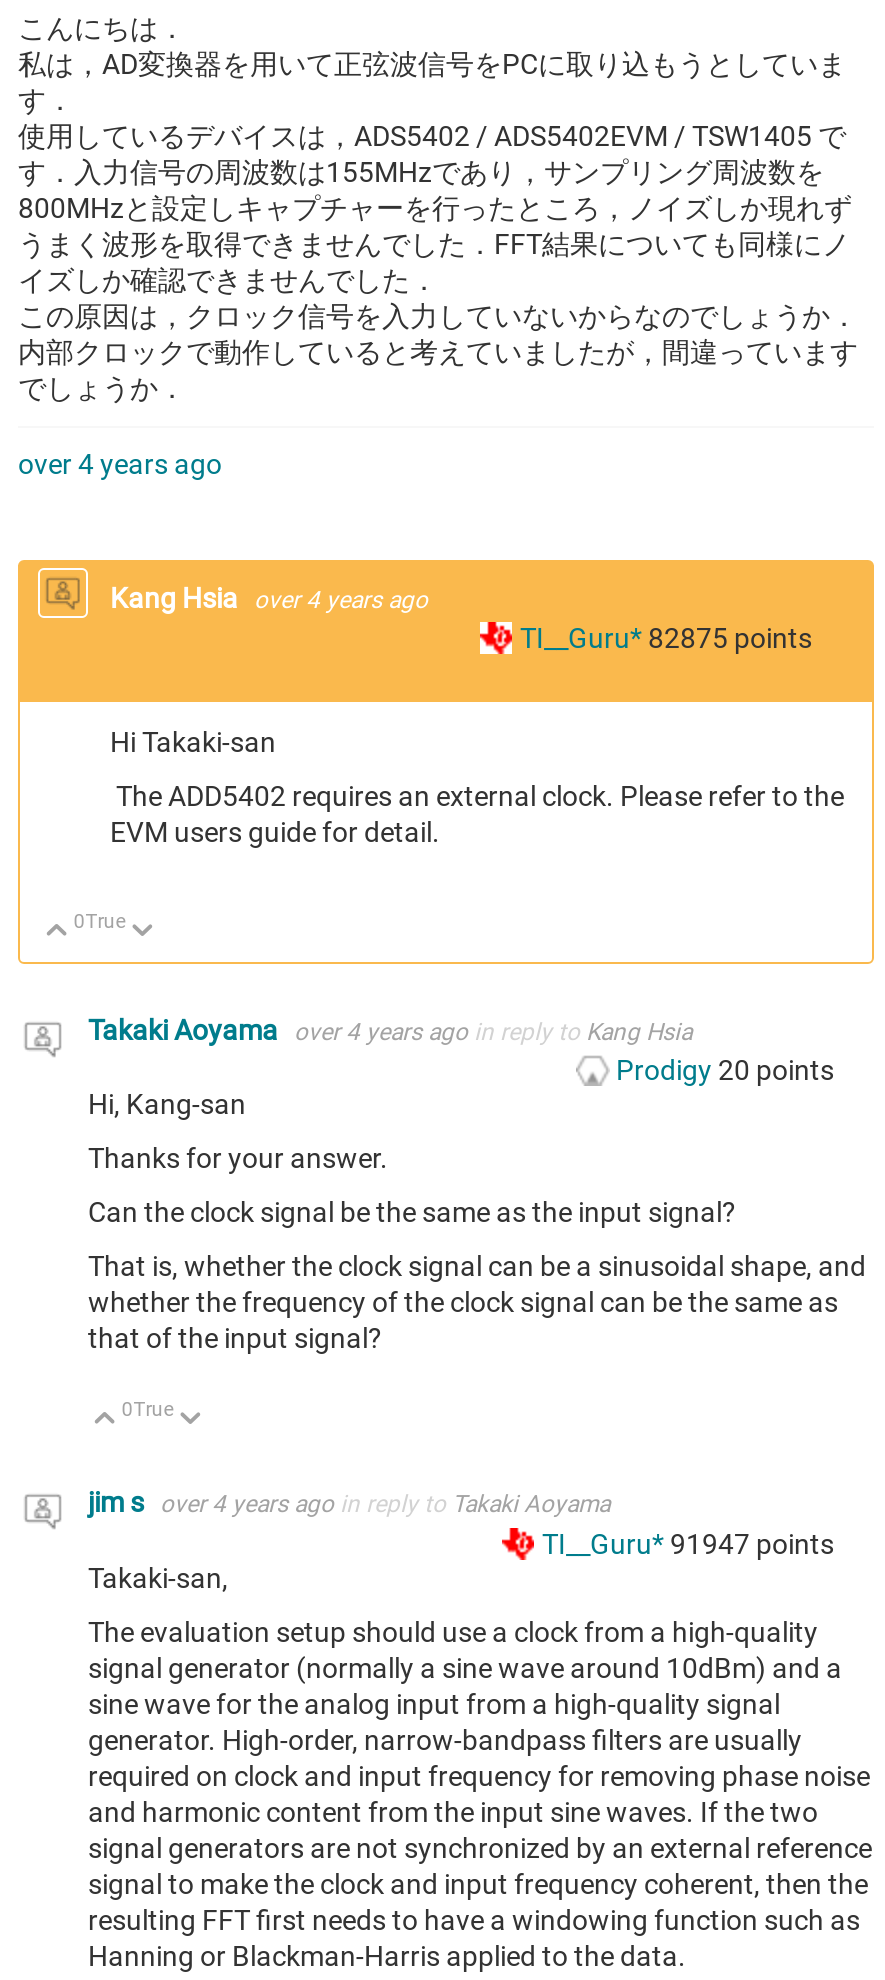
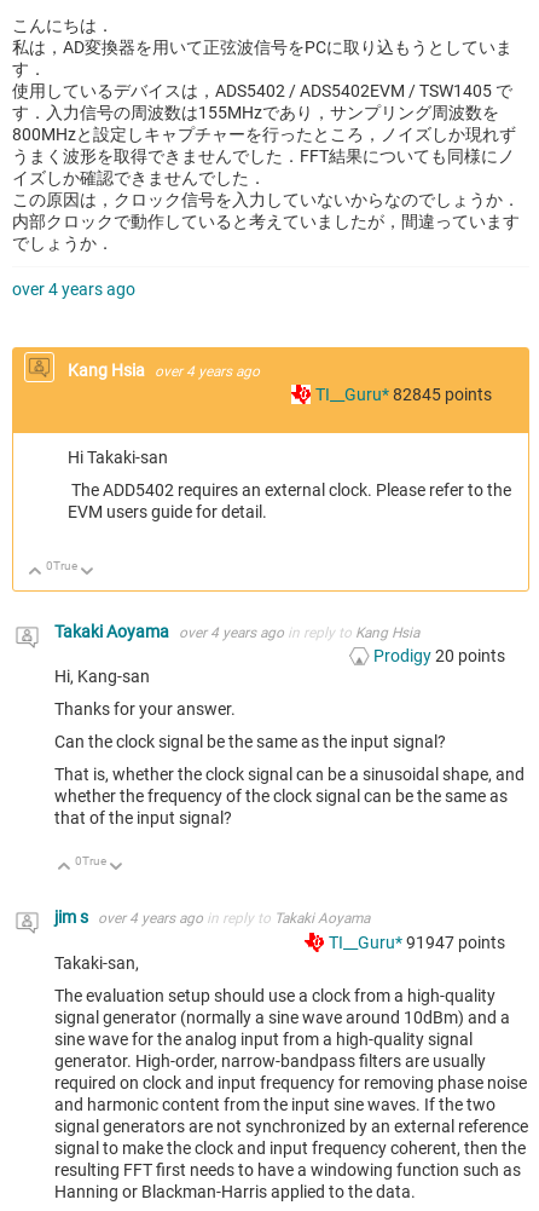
- TI__Guru* 82875 points
+ TI__Guru* 82845 points
